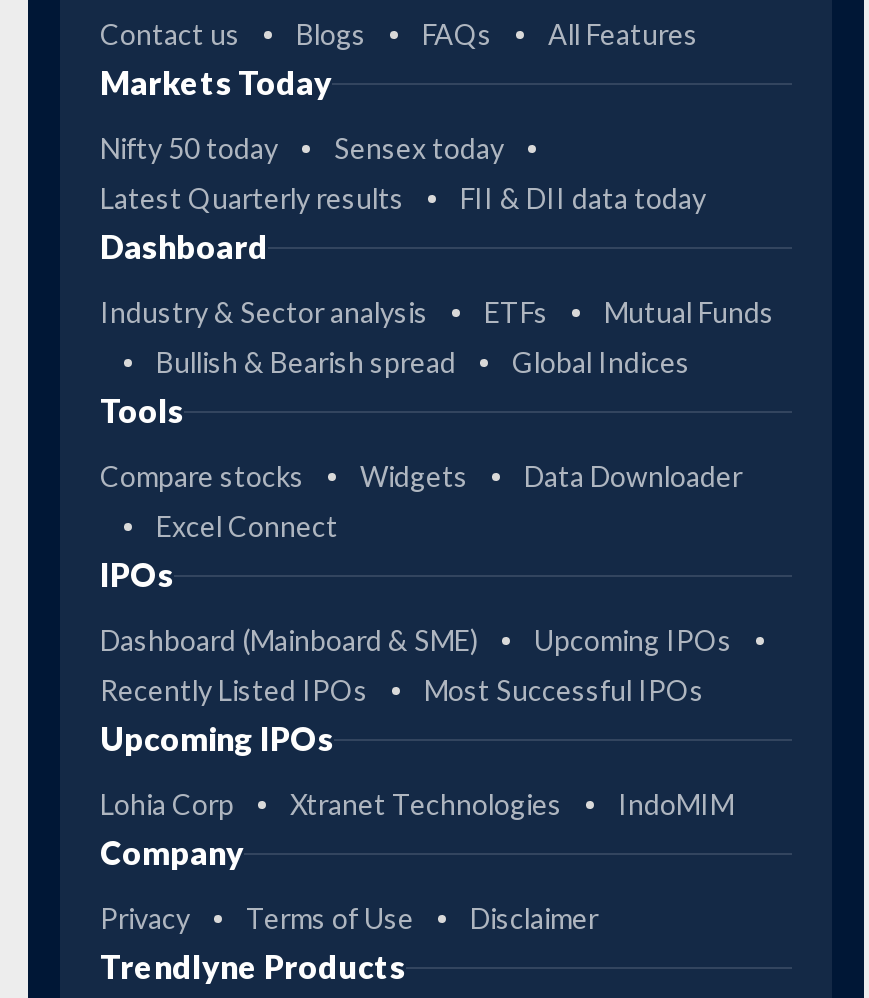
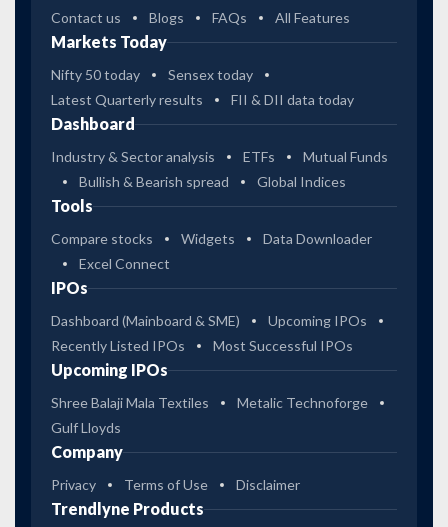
- Lohia Corp
- Xtranet Technologies
- IndoMIM
+ Shree Balaji Mala Textiles
+ Metalic Technoforge
+ Gulf Lloyds
